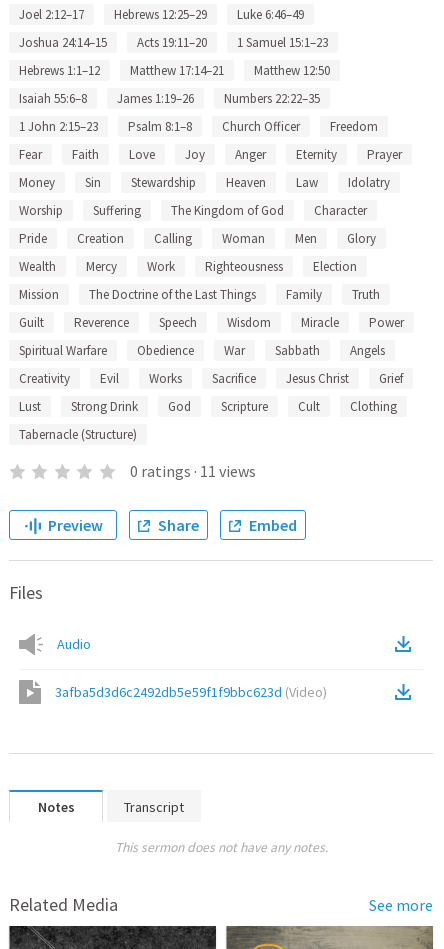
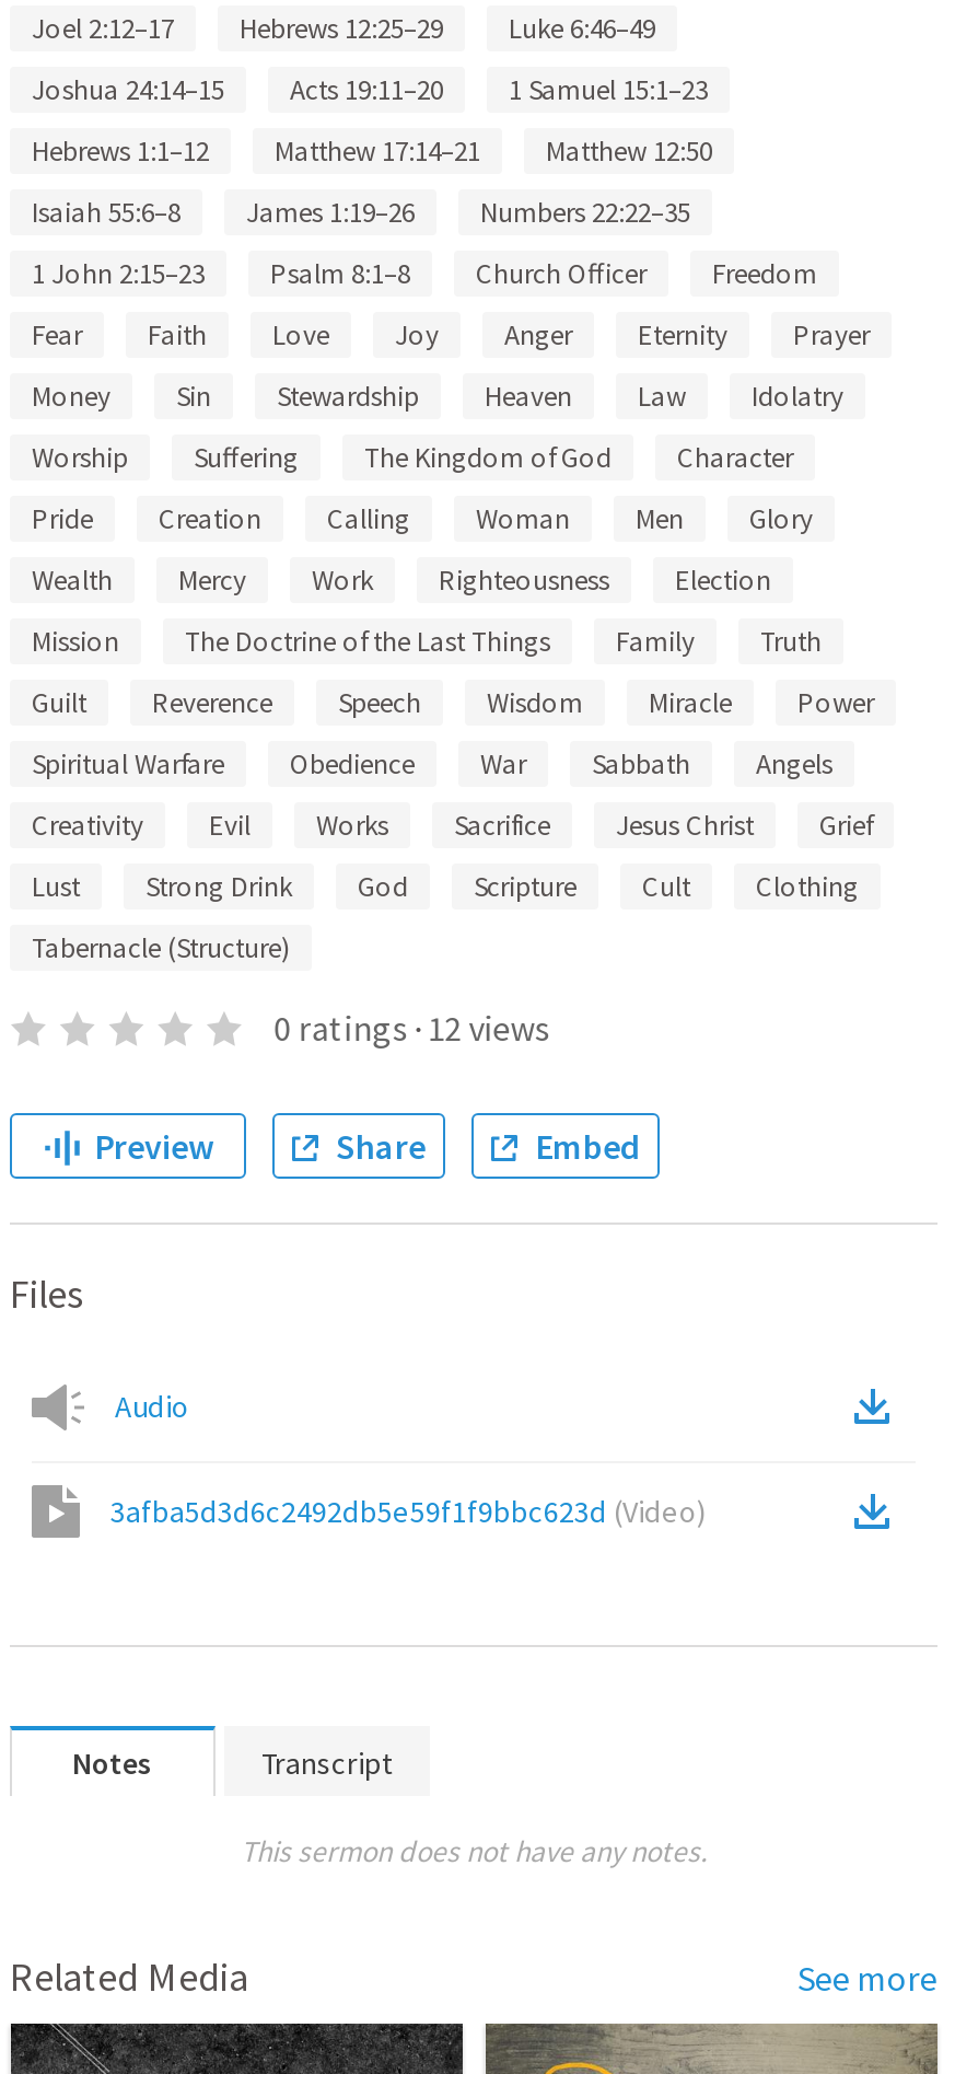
- 0 ratings · 11 views
+ 0 ratings · 12 views
